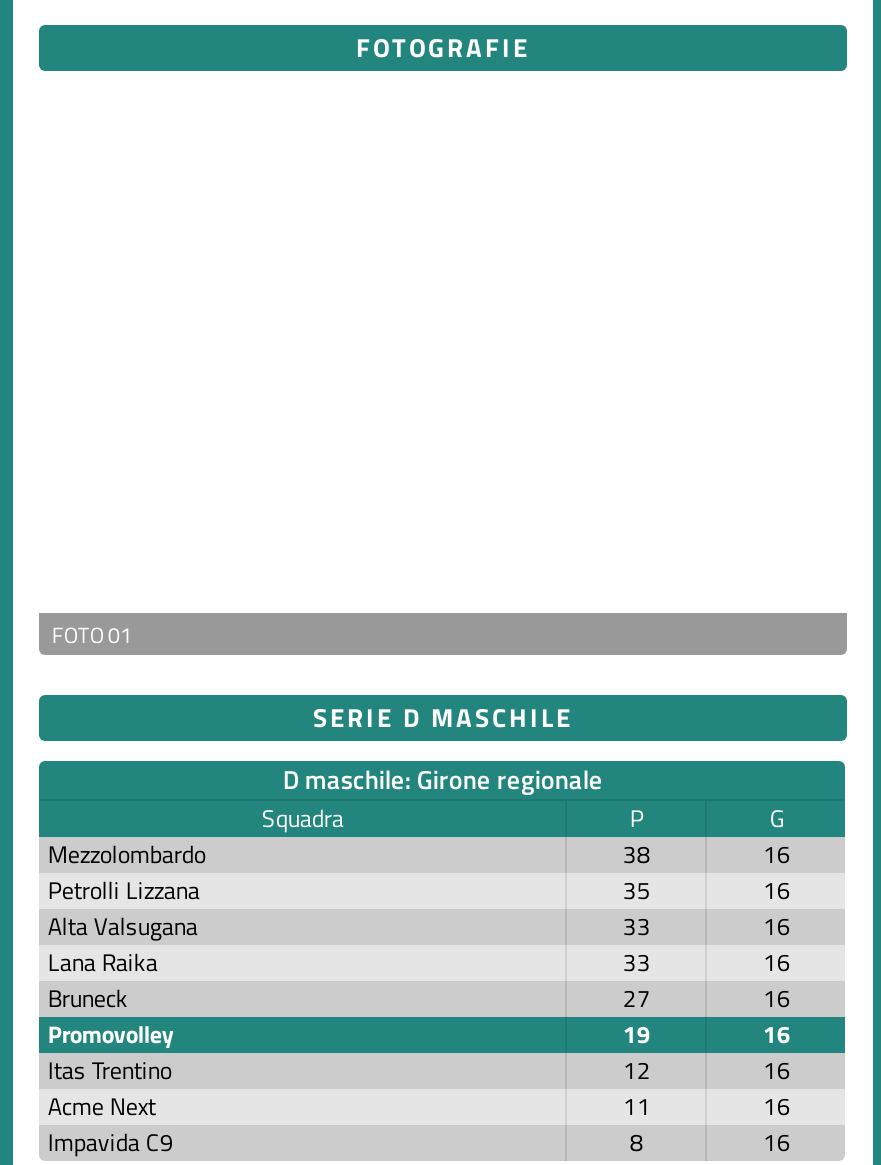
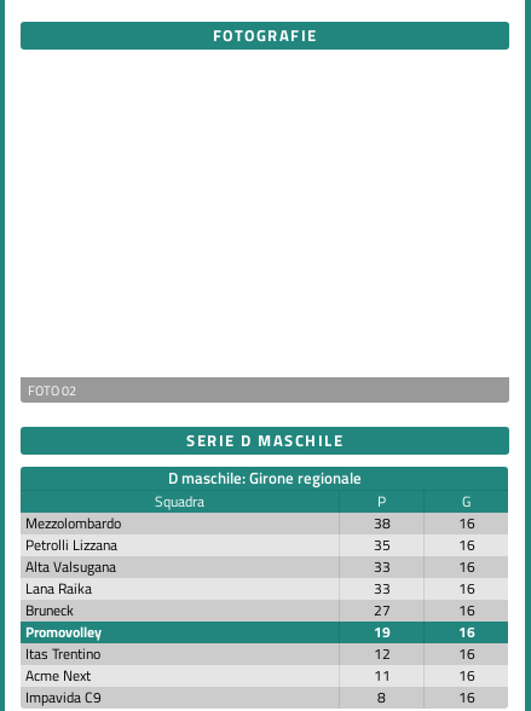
- FOTO 01
+ FOTO 02
